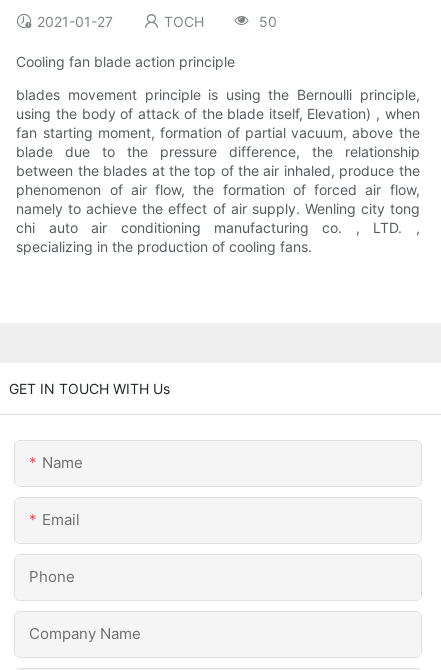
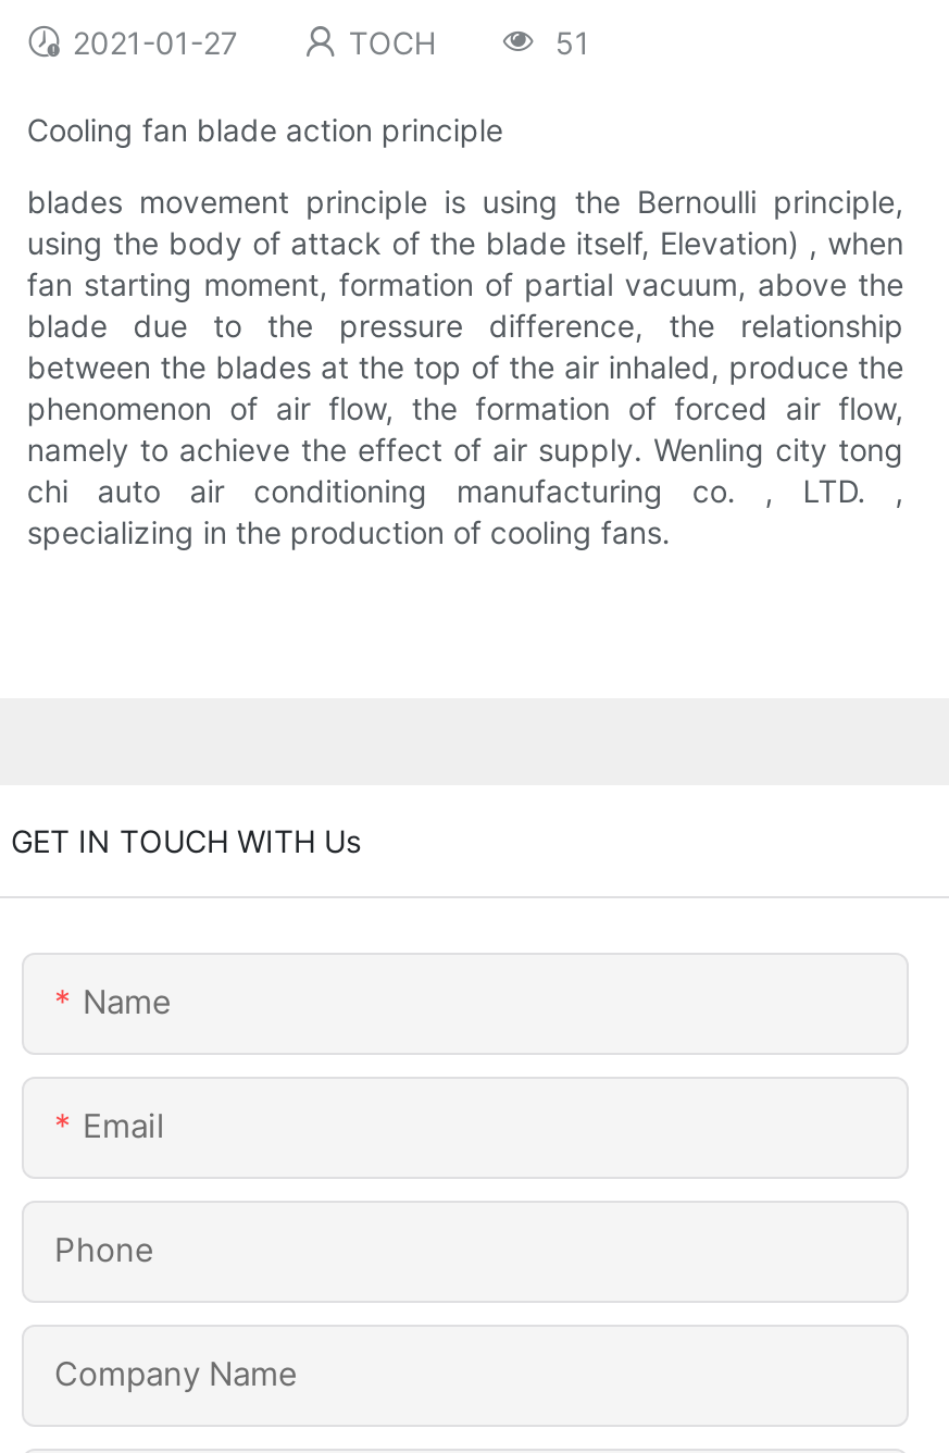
- 50
+ 51
